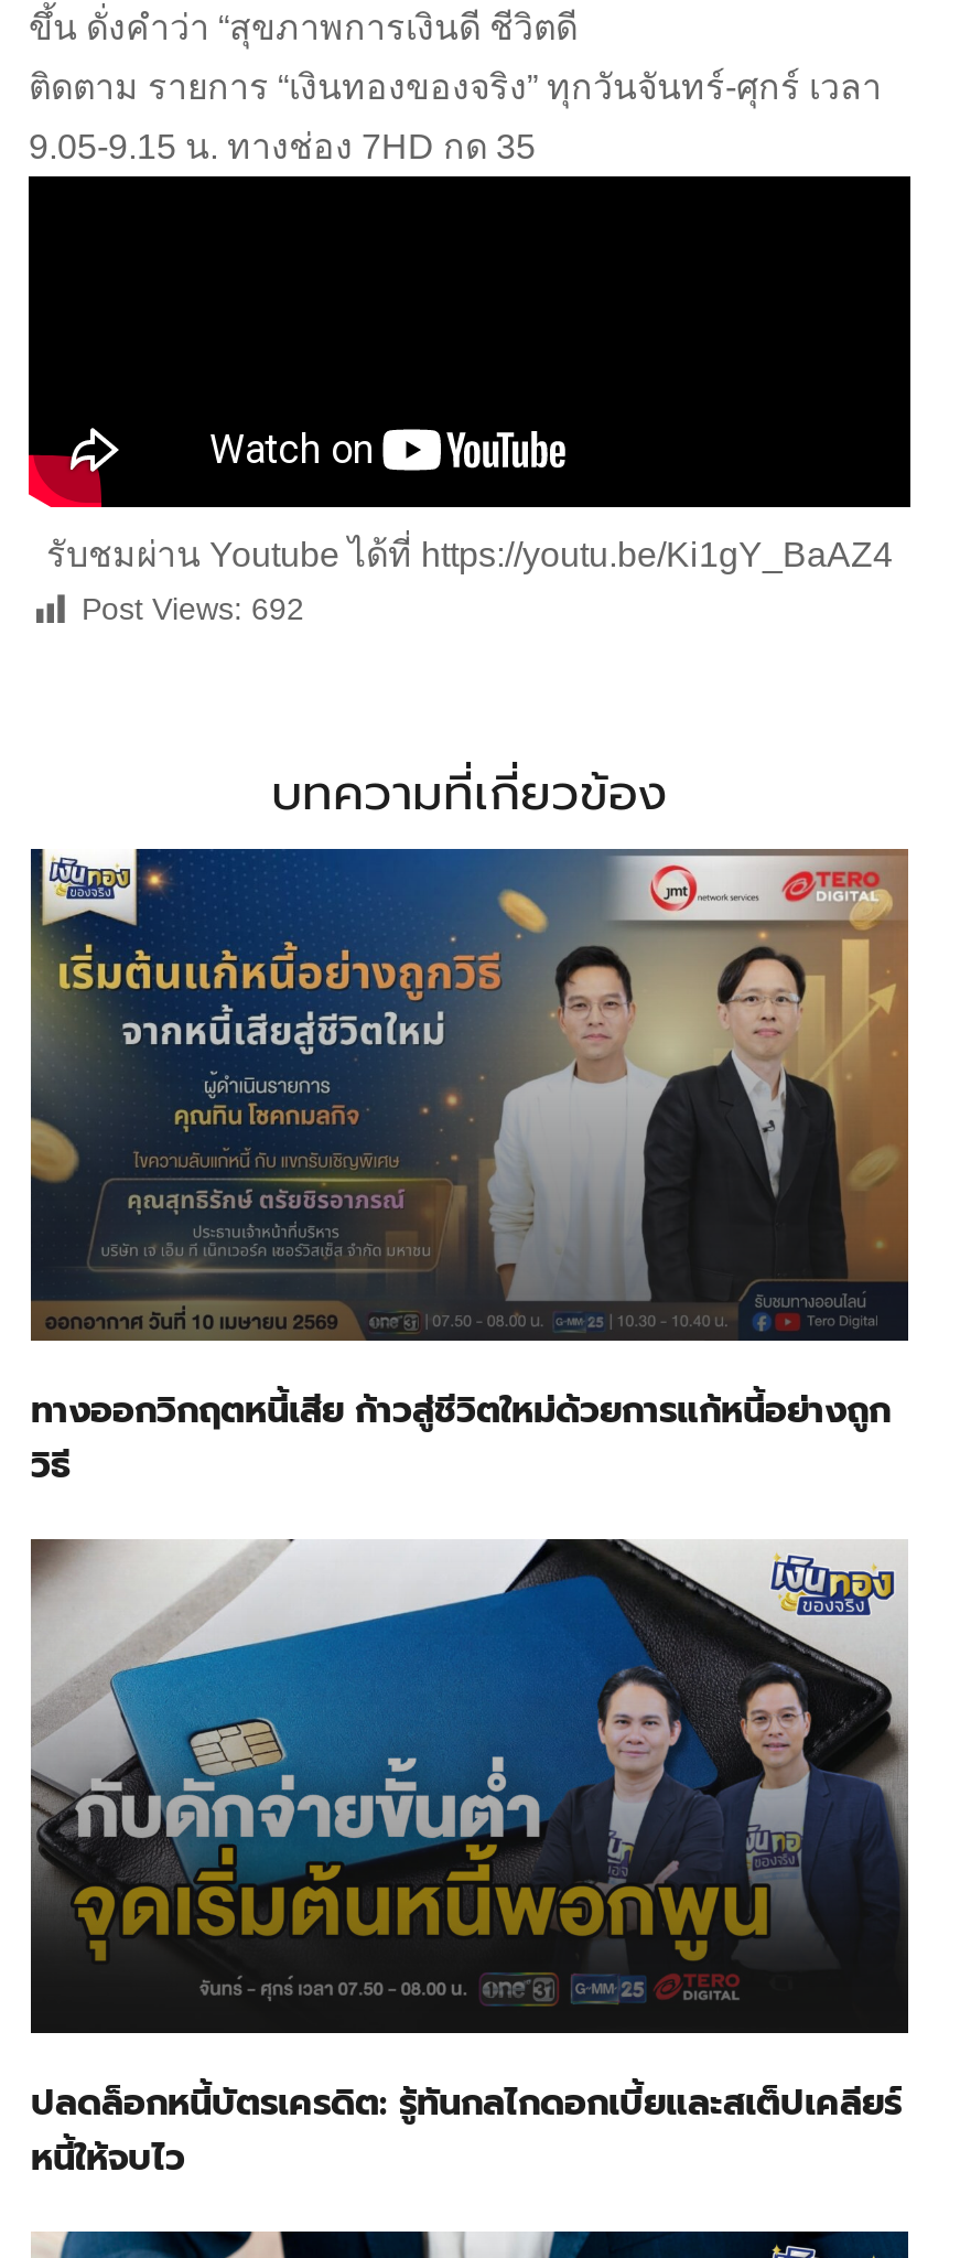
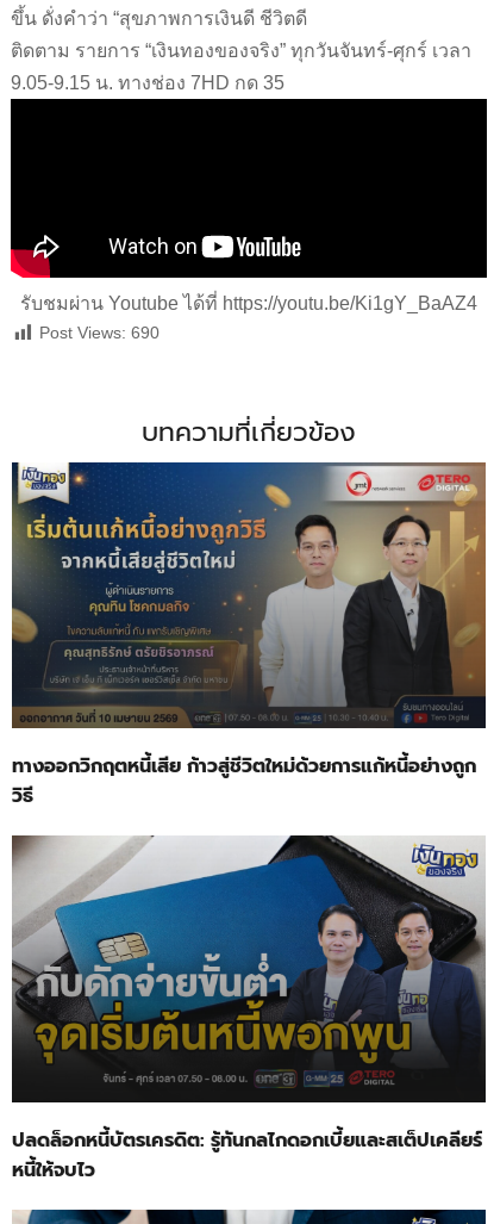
- Post Views: 692
+ Post Views: 690
